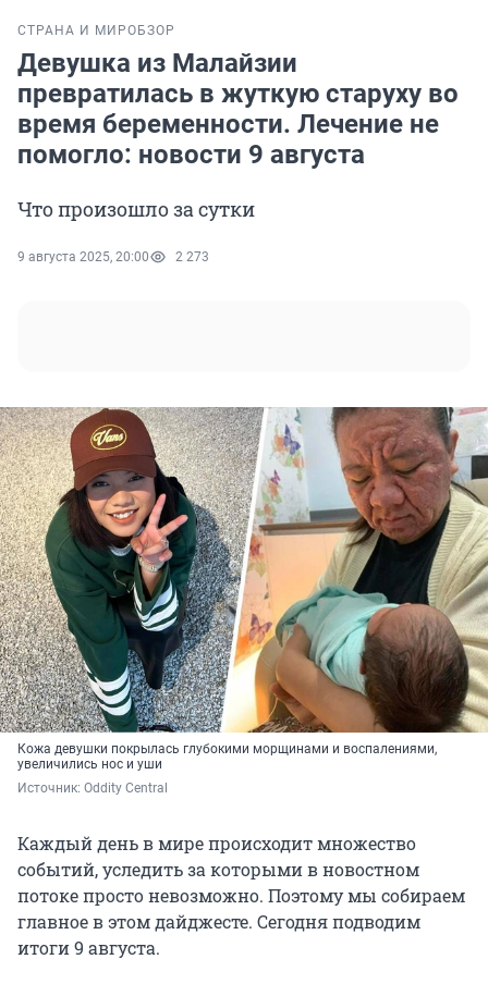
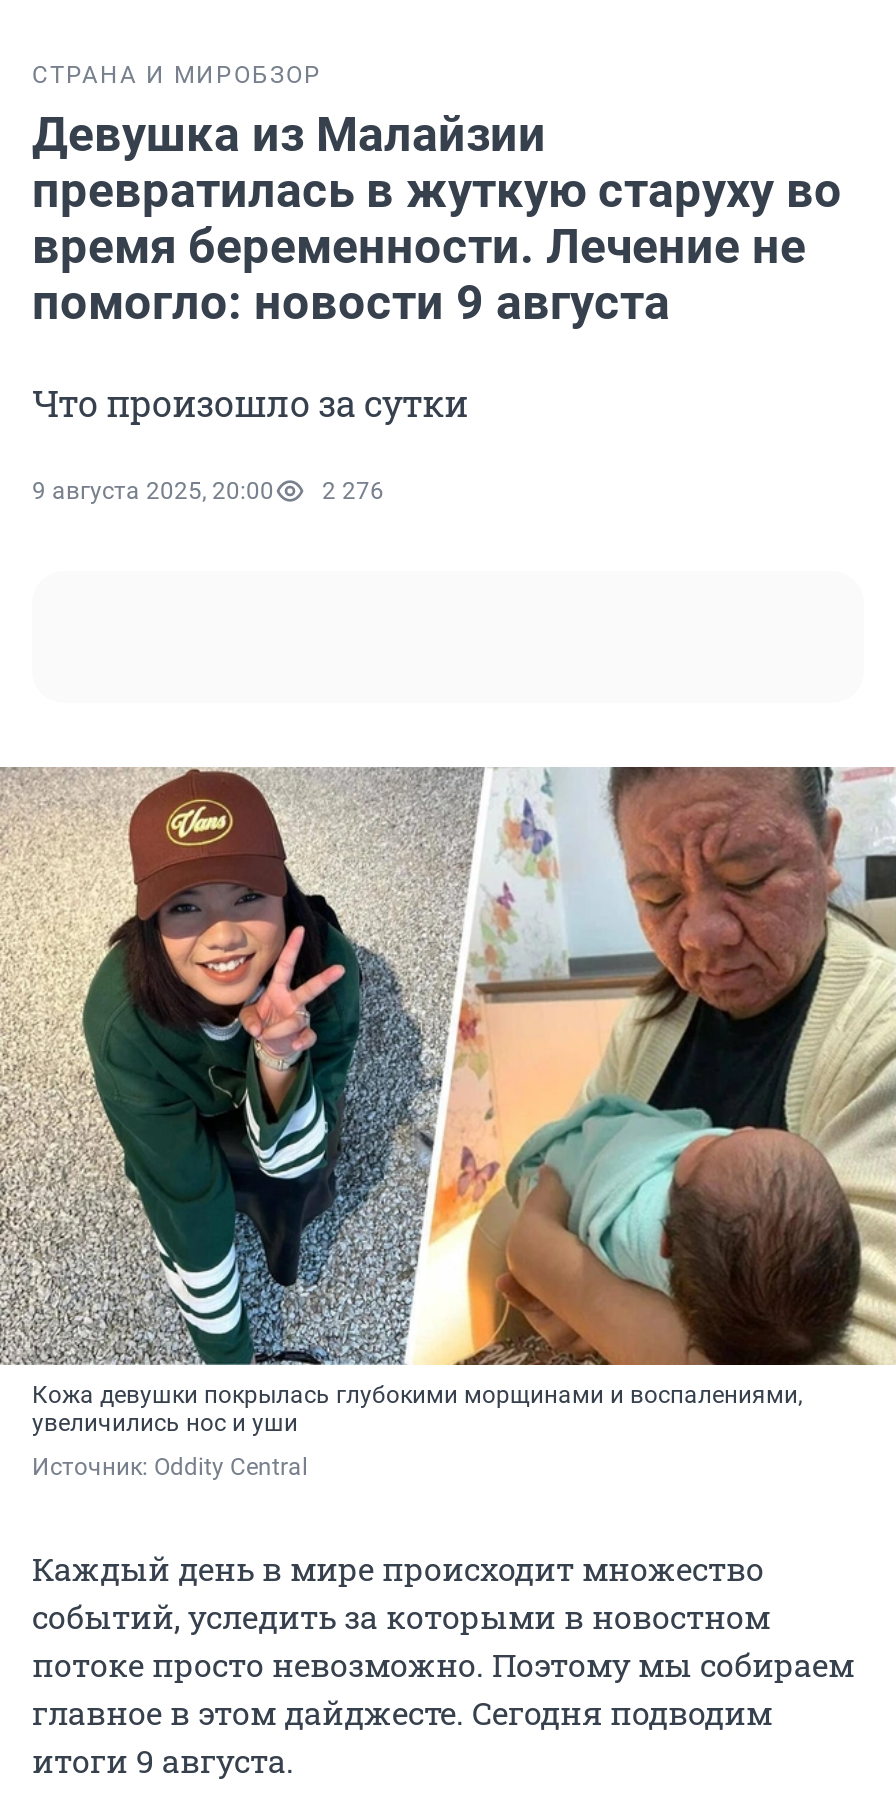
- 9 августа 2025, 20:00 2 273
+ 9 августа 2025, 20:00 2 276
